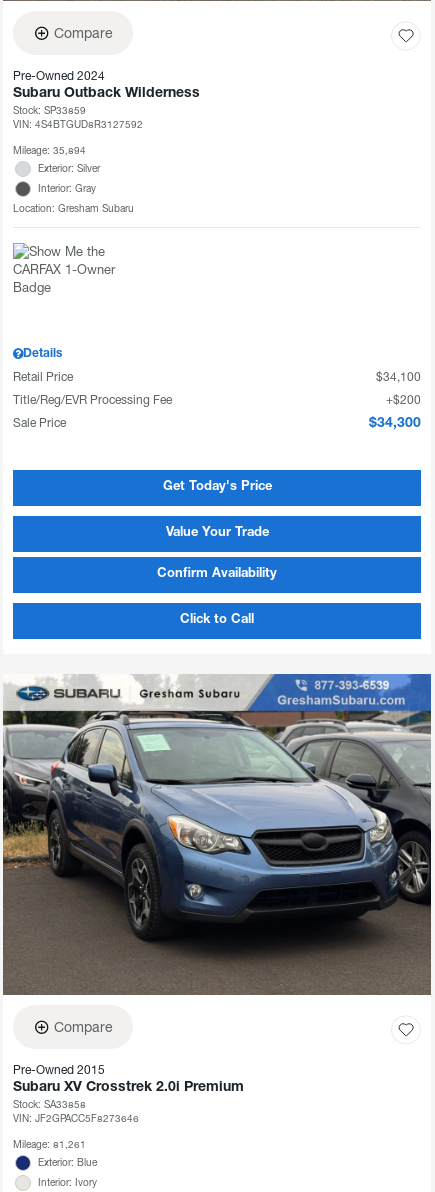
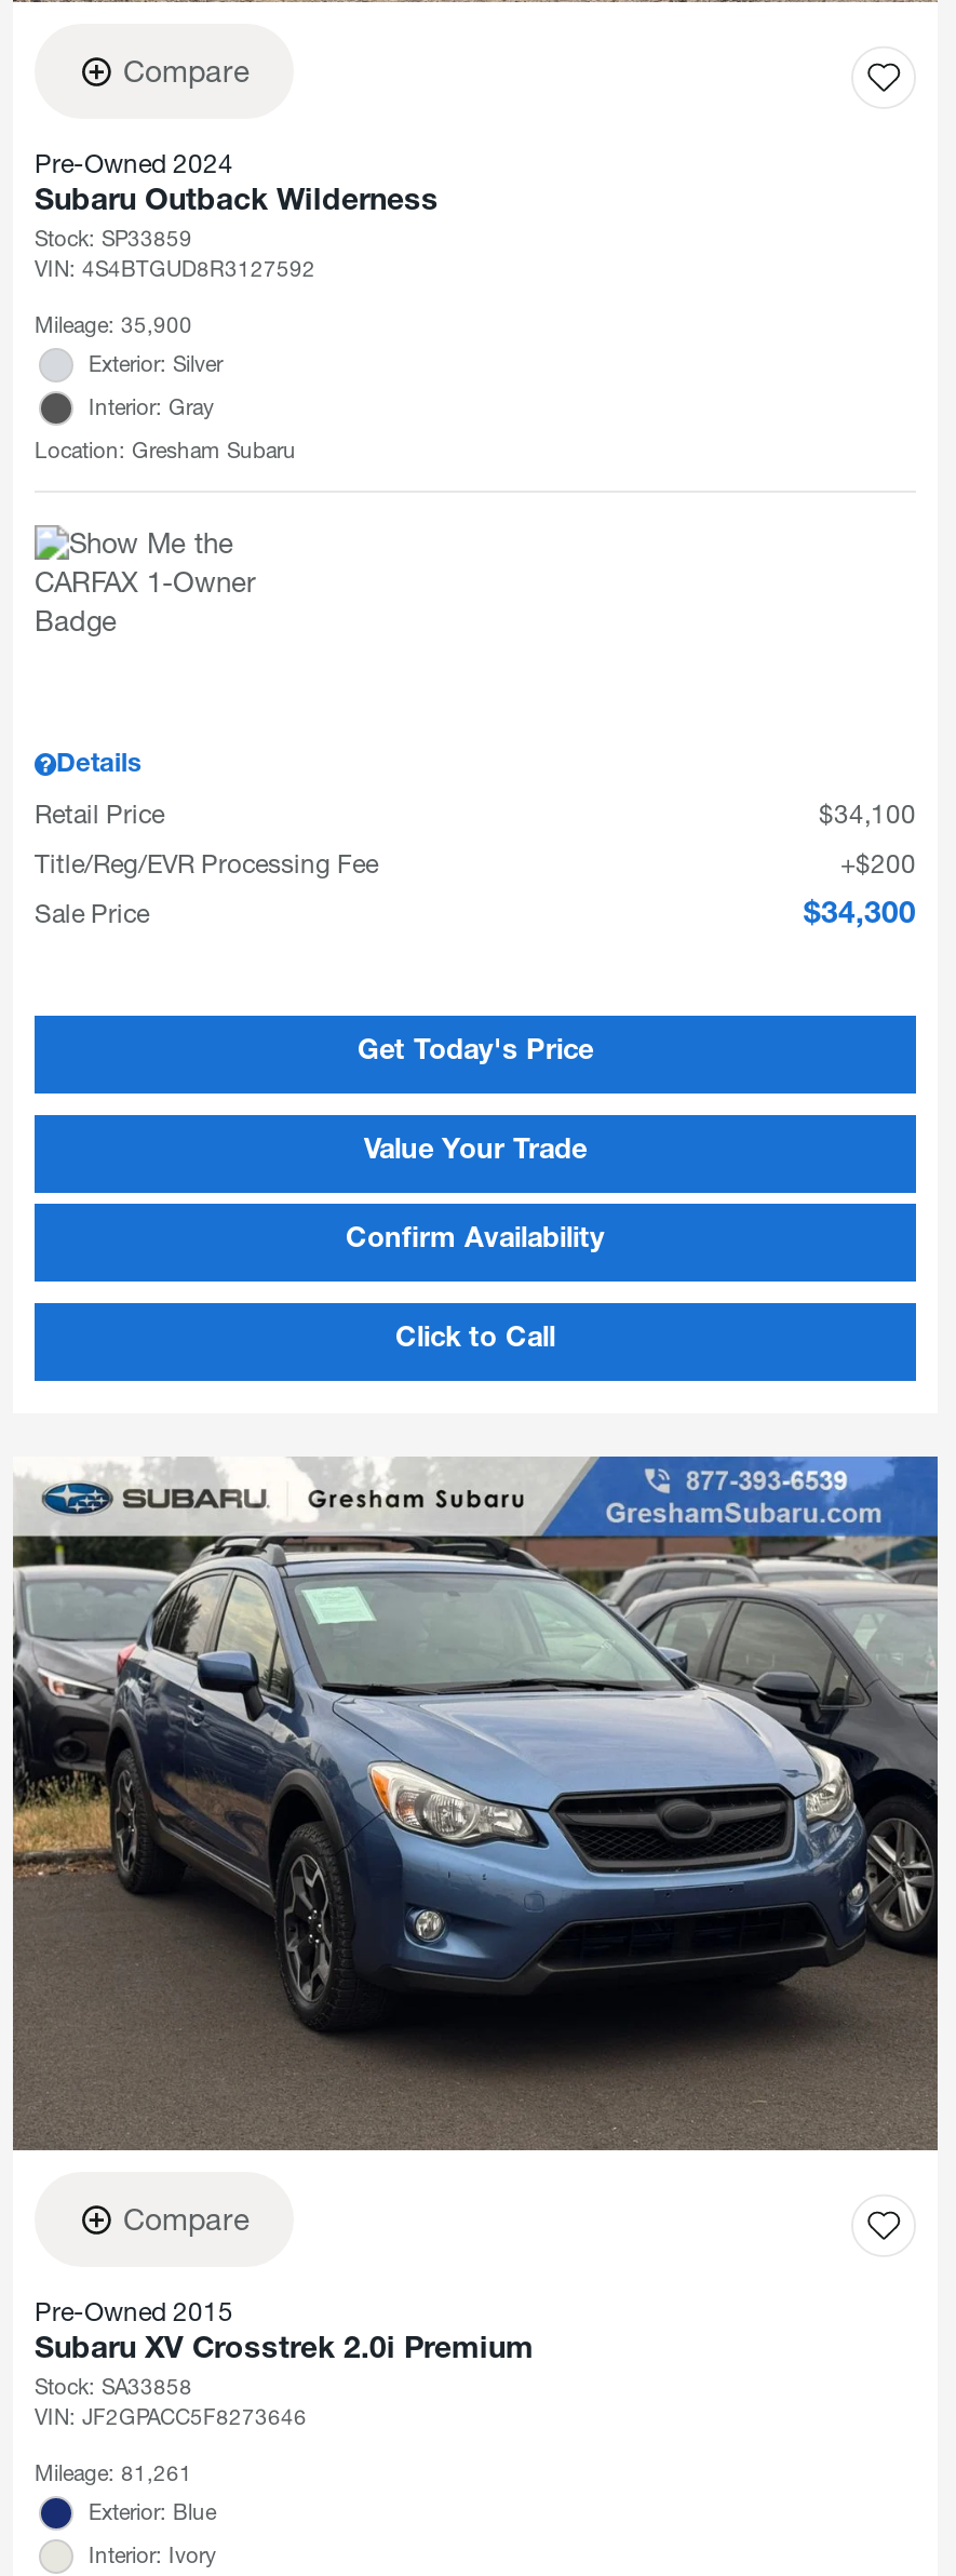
- Mileage: 35,894
+ Mileage: 35,900
